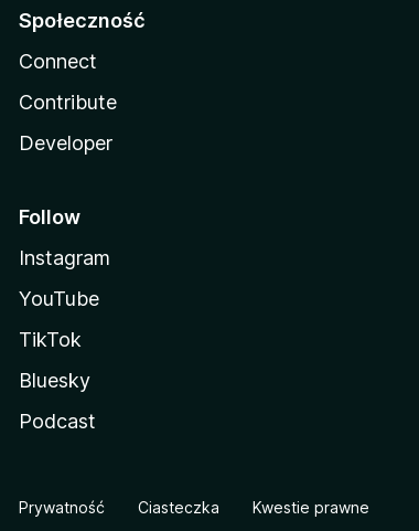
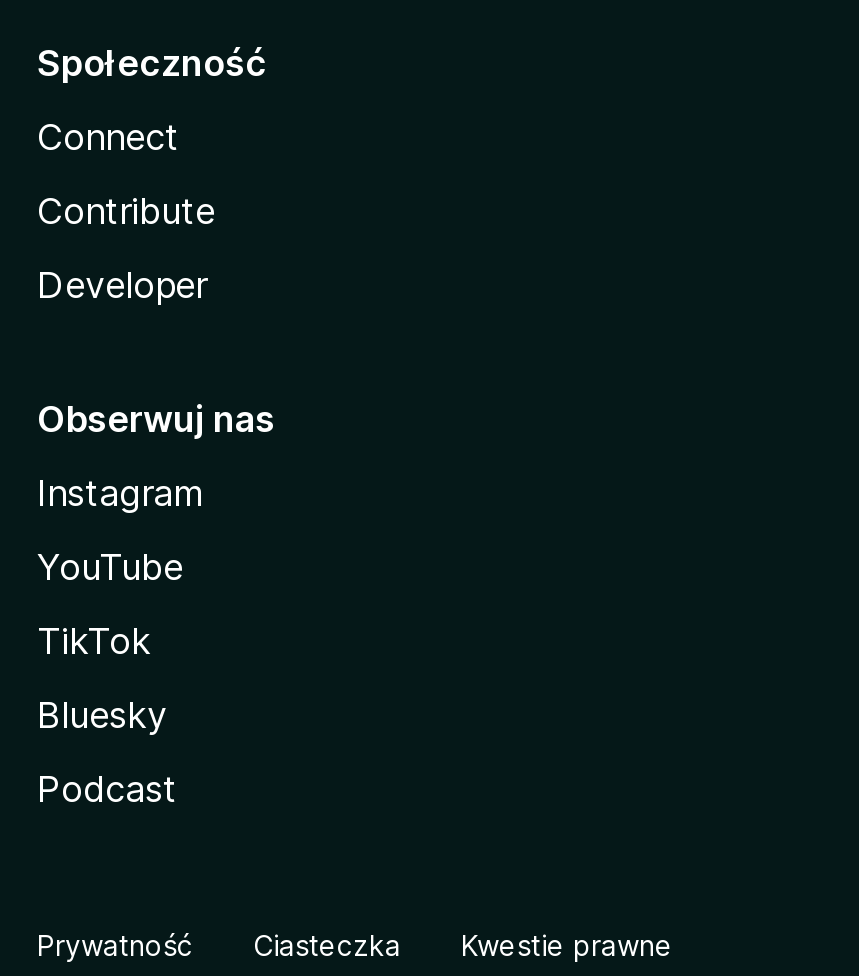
- Follow
+ Obserwuj nas
